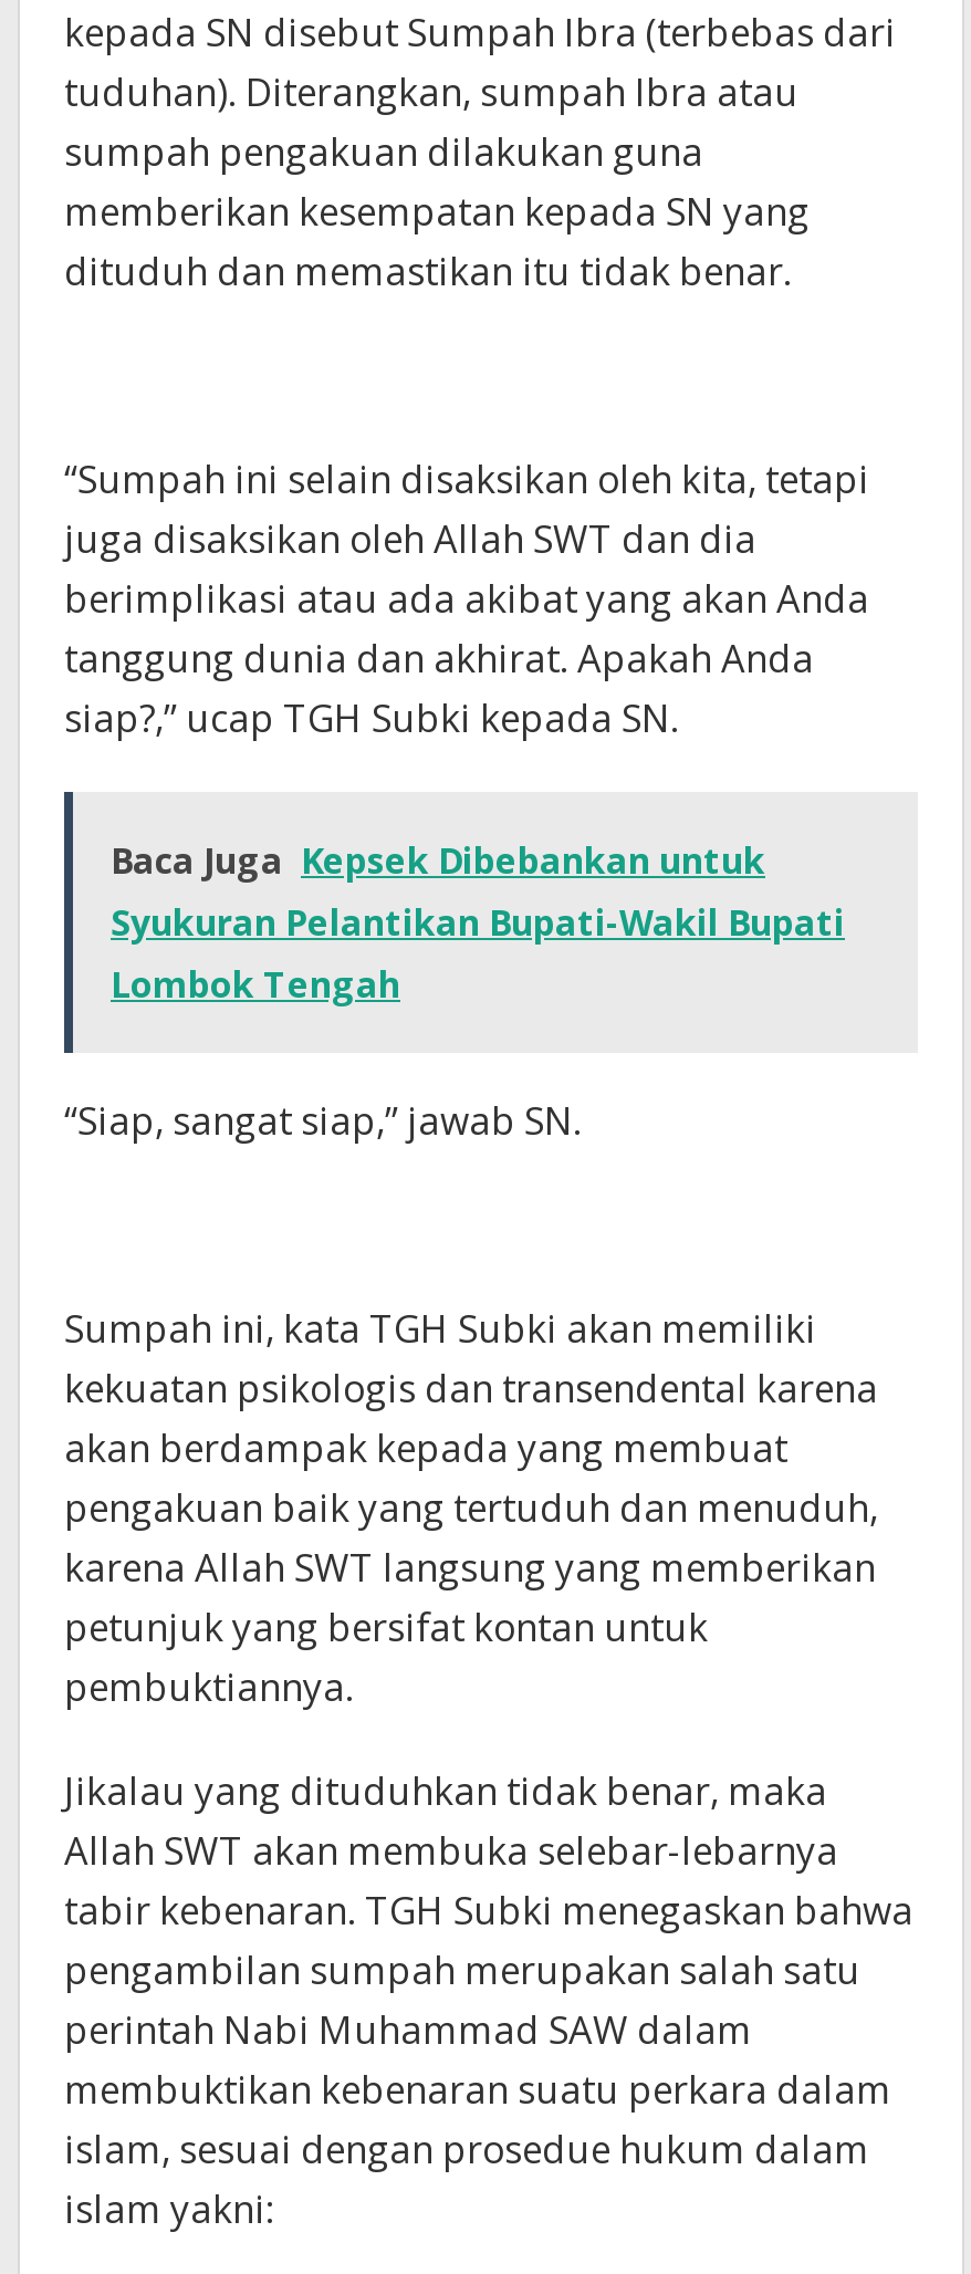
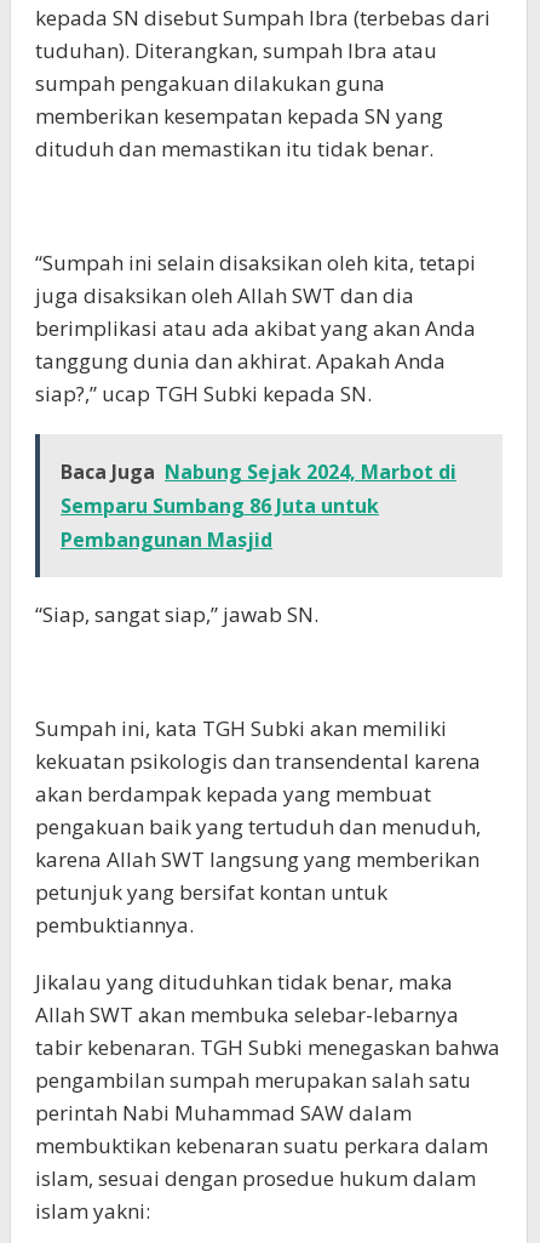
- Baca Juga Kepsek Dibebankan untuk
- Syukuran Pelantikan Bupati-Wakil Bupati
- Lombok Tengah
+ Baca Juga Nabung Sejak 2024, Marbot di
+ Semparu Sumbang 86 Juta untuk
+ Pembangunan Masjid
